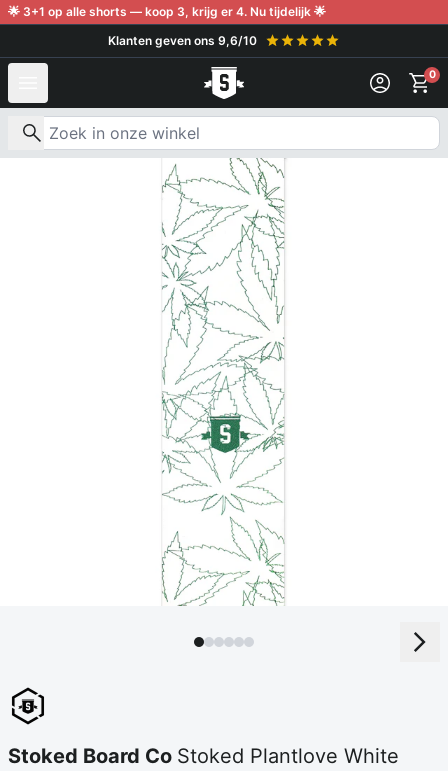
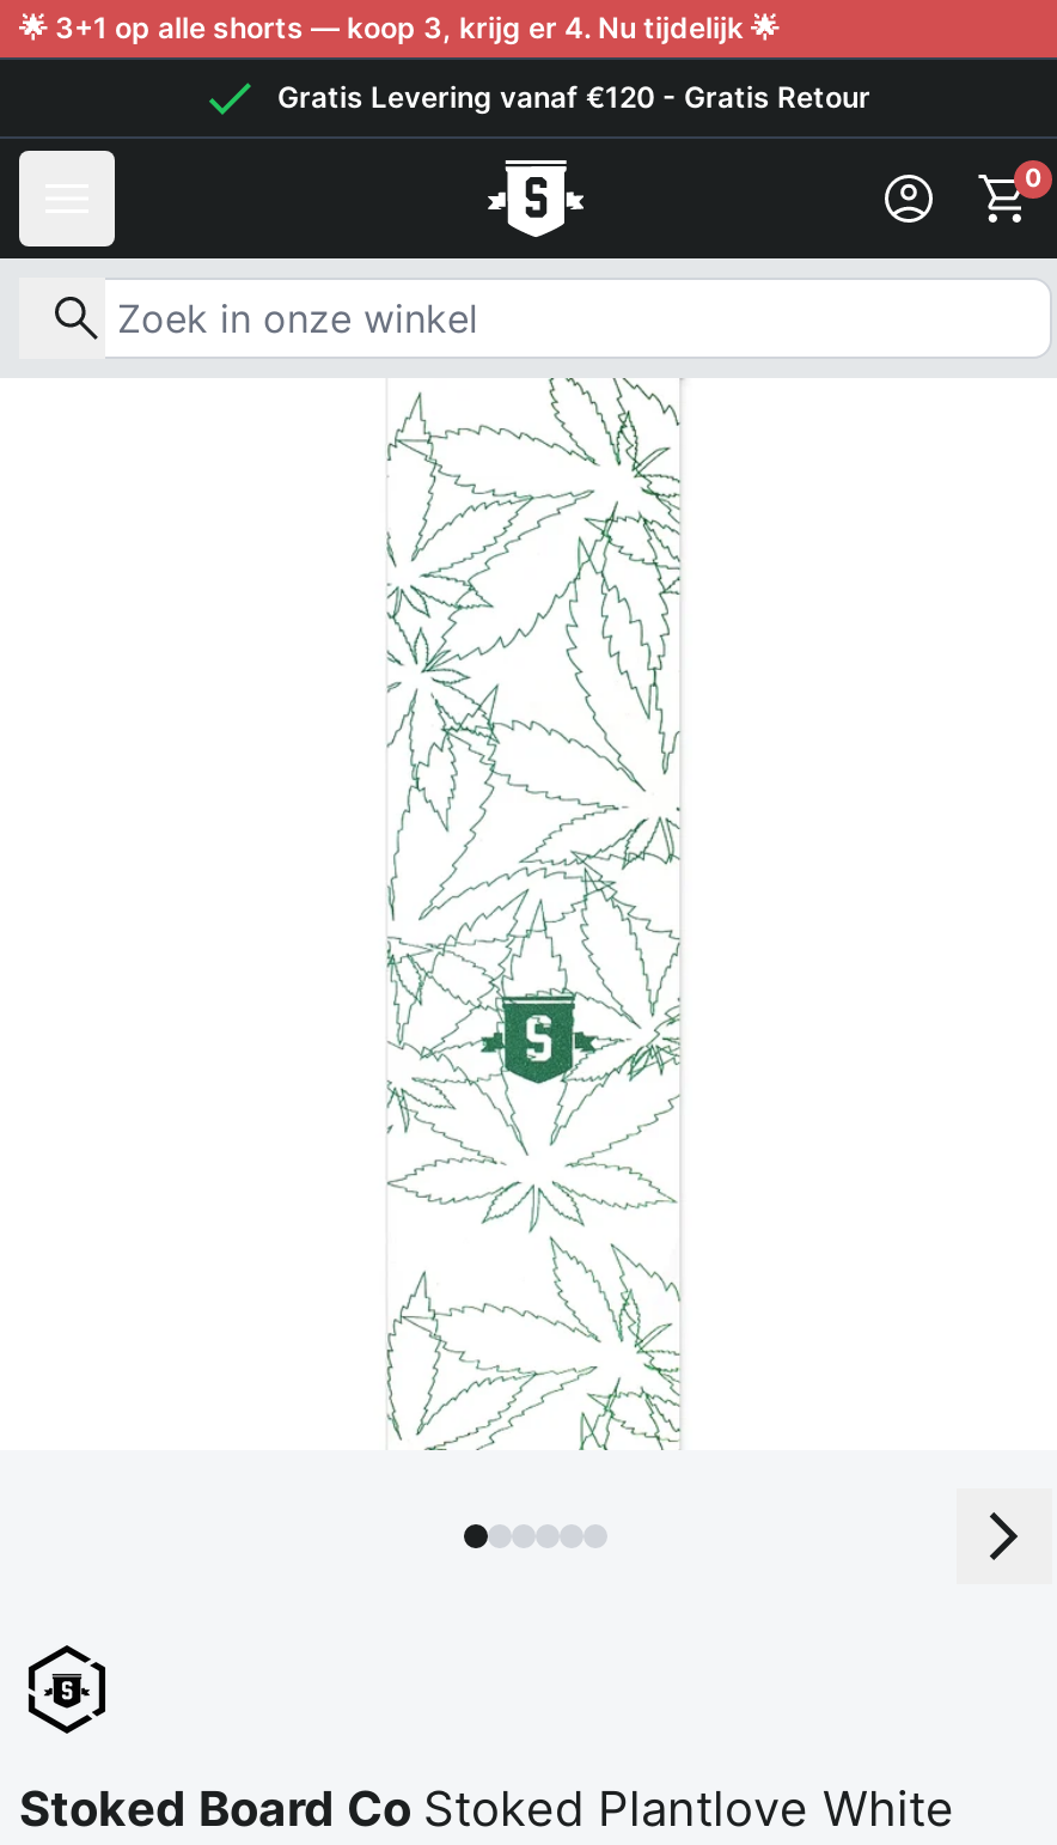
- Klanten geven ons 9,6/10
+ Gratis Levering vanaf €120 - Gratis Retour
